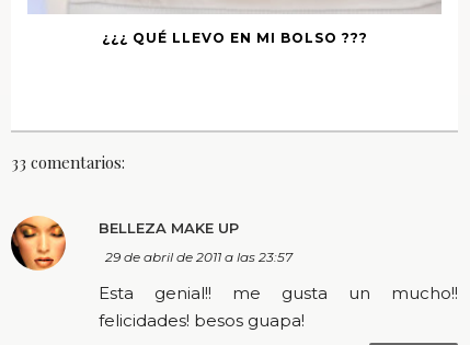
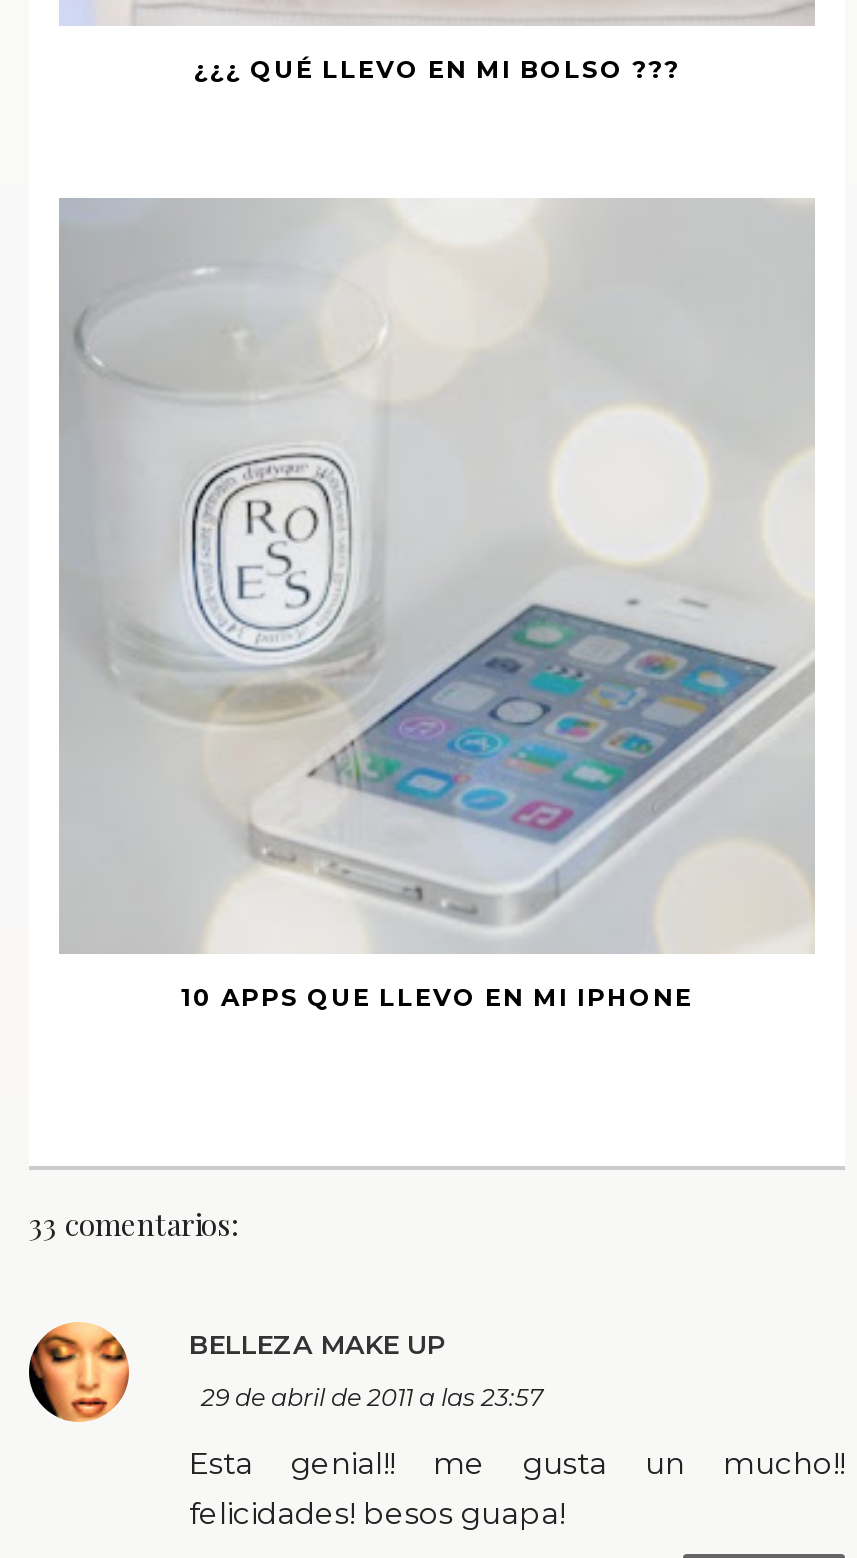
+ [image]
+ 10 APPS QUE LLEVO EN MI IPHONE
